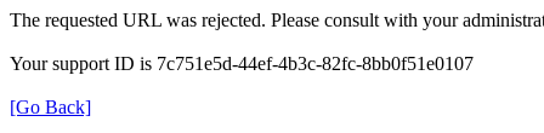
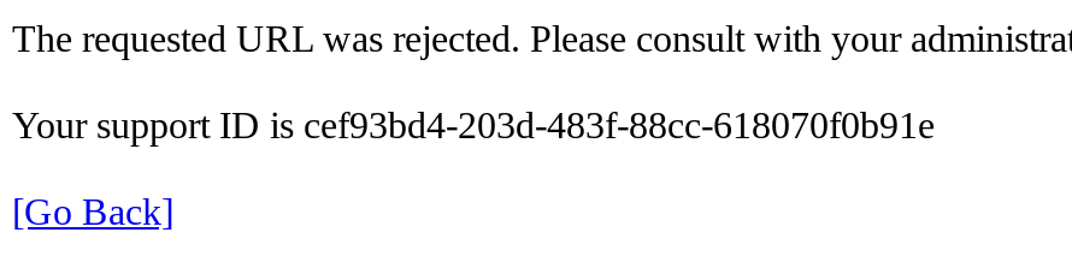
- Your support ID is 7c751e5d-44ef-4b3c-82fc-8bb0f51e0107
+ Your support ID is cef93bd4-203d-483f-88cc-618070f0b91e
